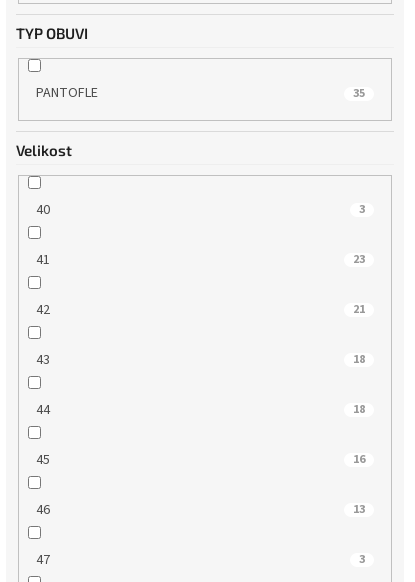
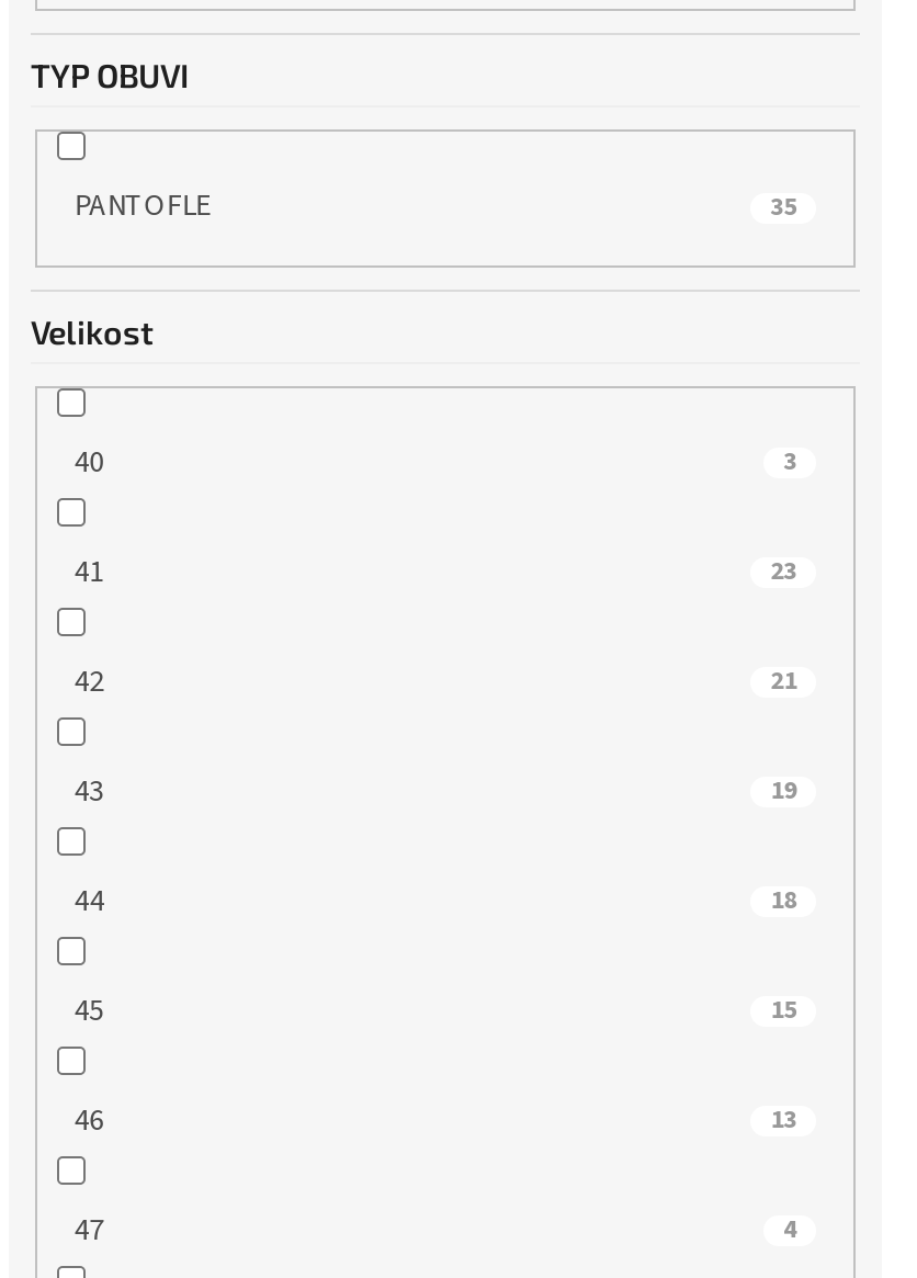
- 18
+ 19

- 16
+ 15

- 3
+ 4
